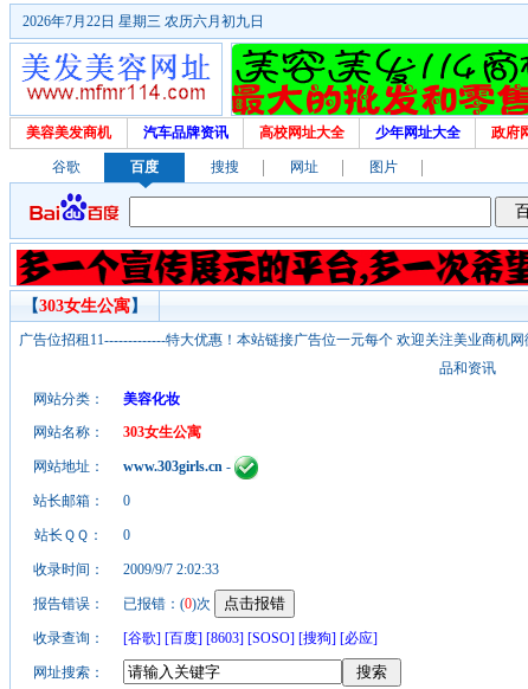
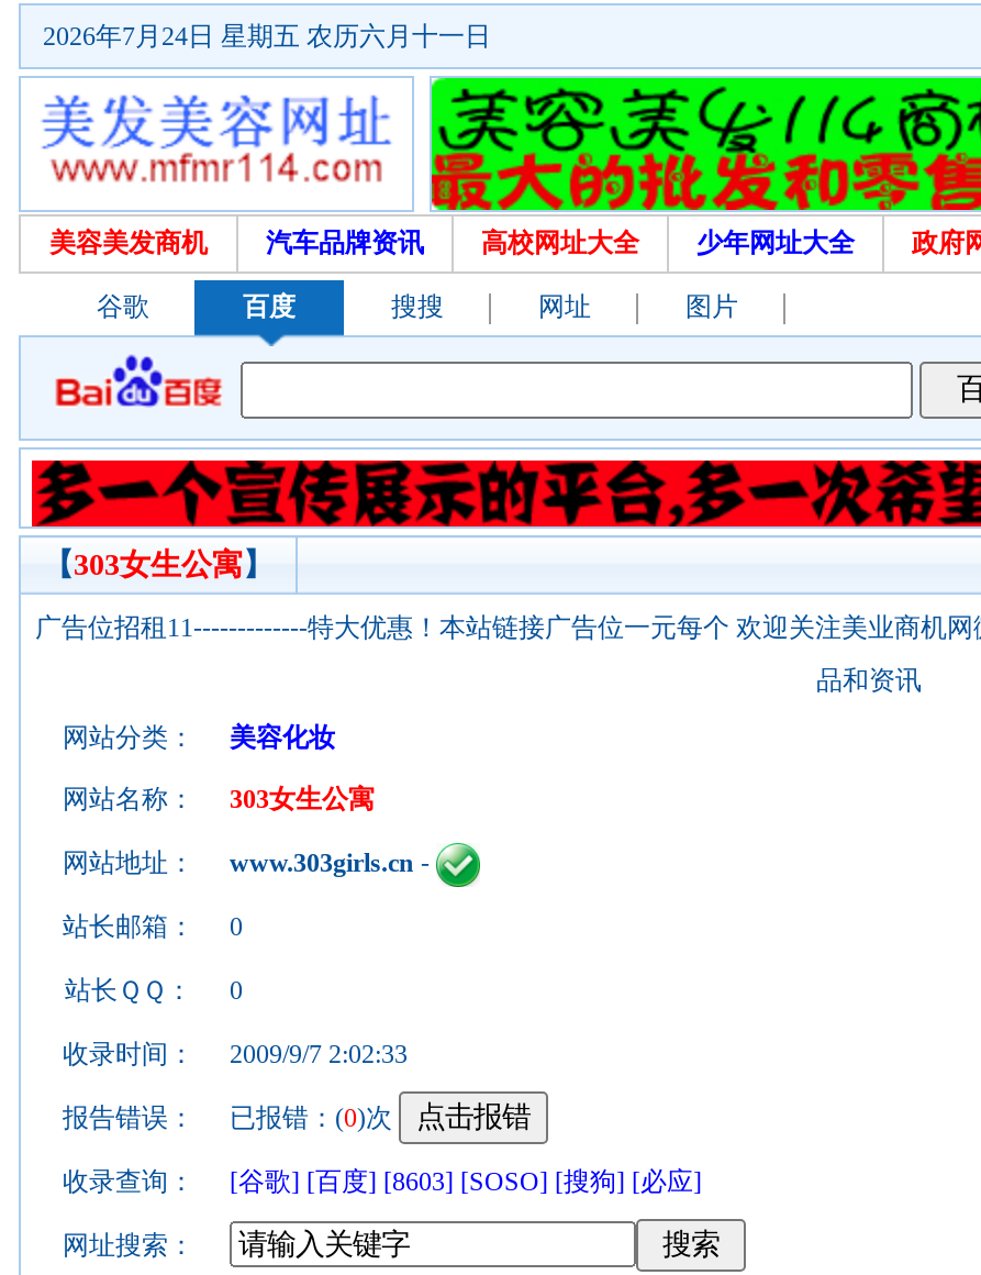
- 2026年7月22日 星期三 农历六月初九日
+ 2026年7月24日 星期五 农历六月十一日
